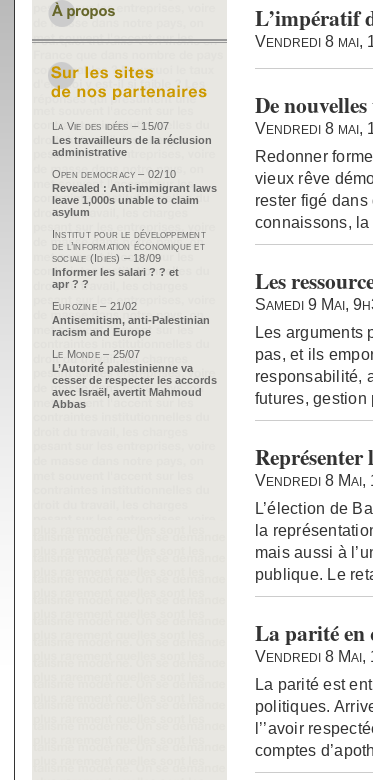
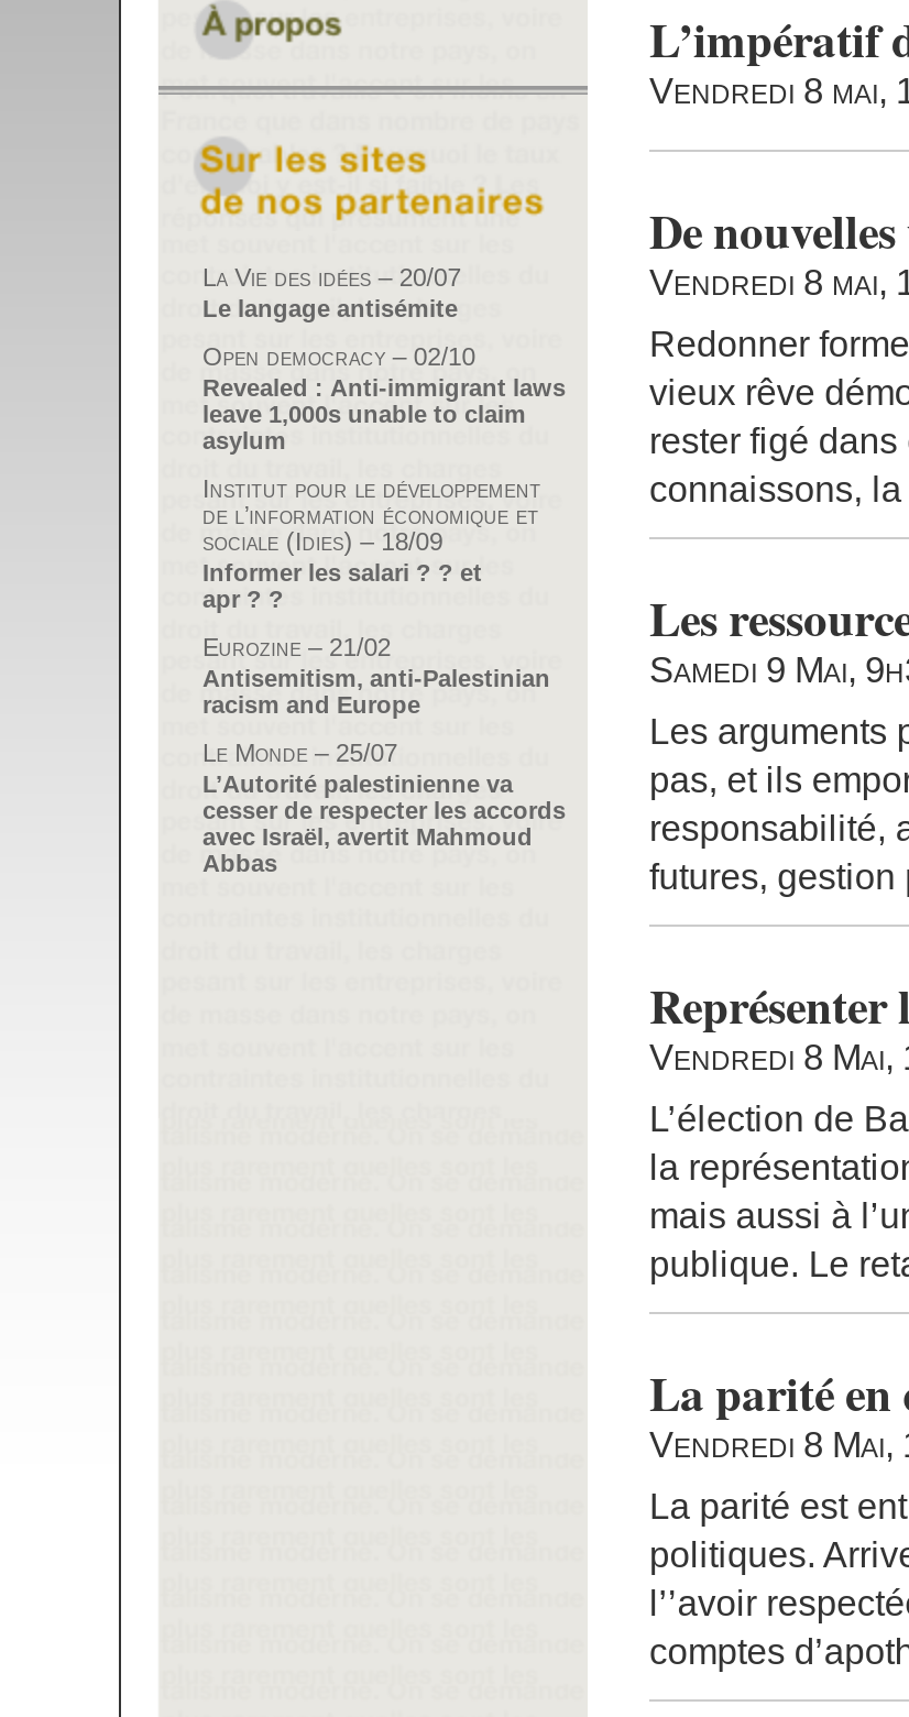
- La Vie des idées – 15/07
- Les travailleurs de la réclusion
- administrative
+ La Vie des idées – 20/07
+ Le langage antisémite
